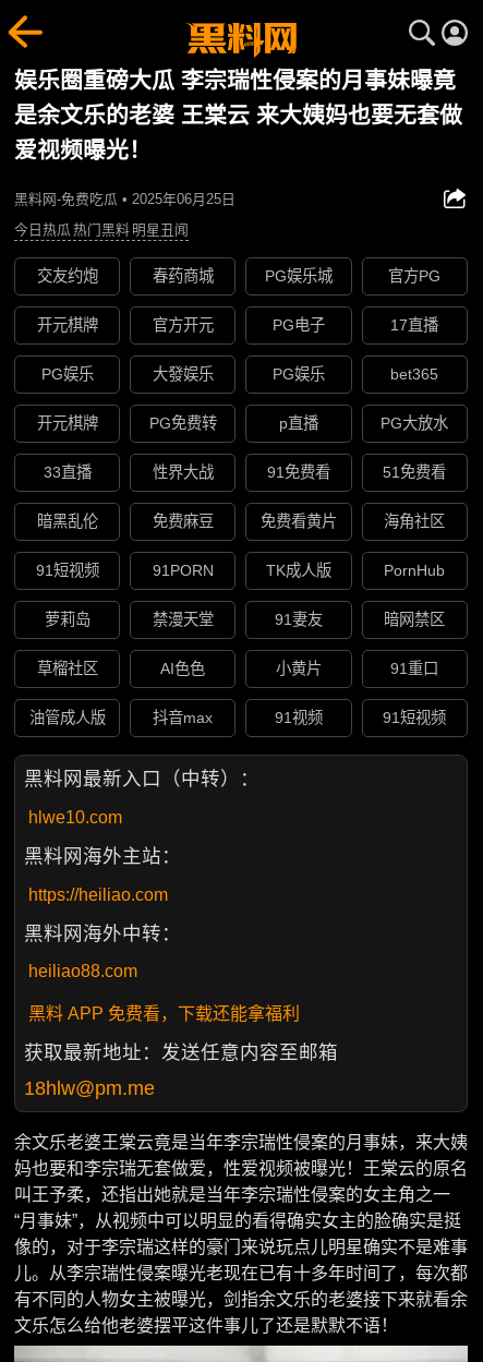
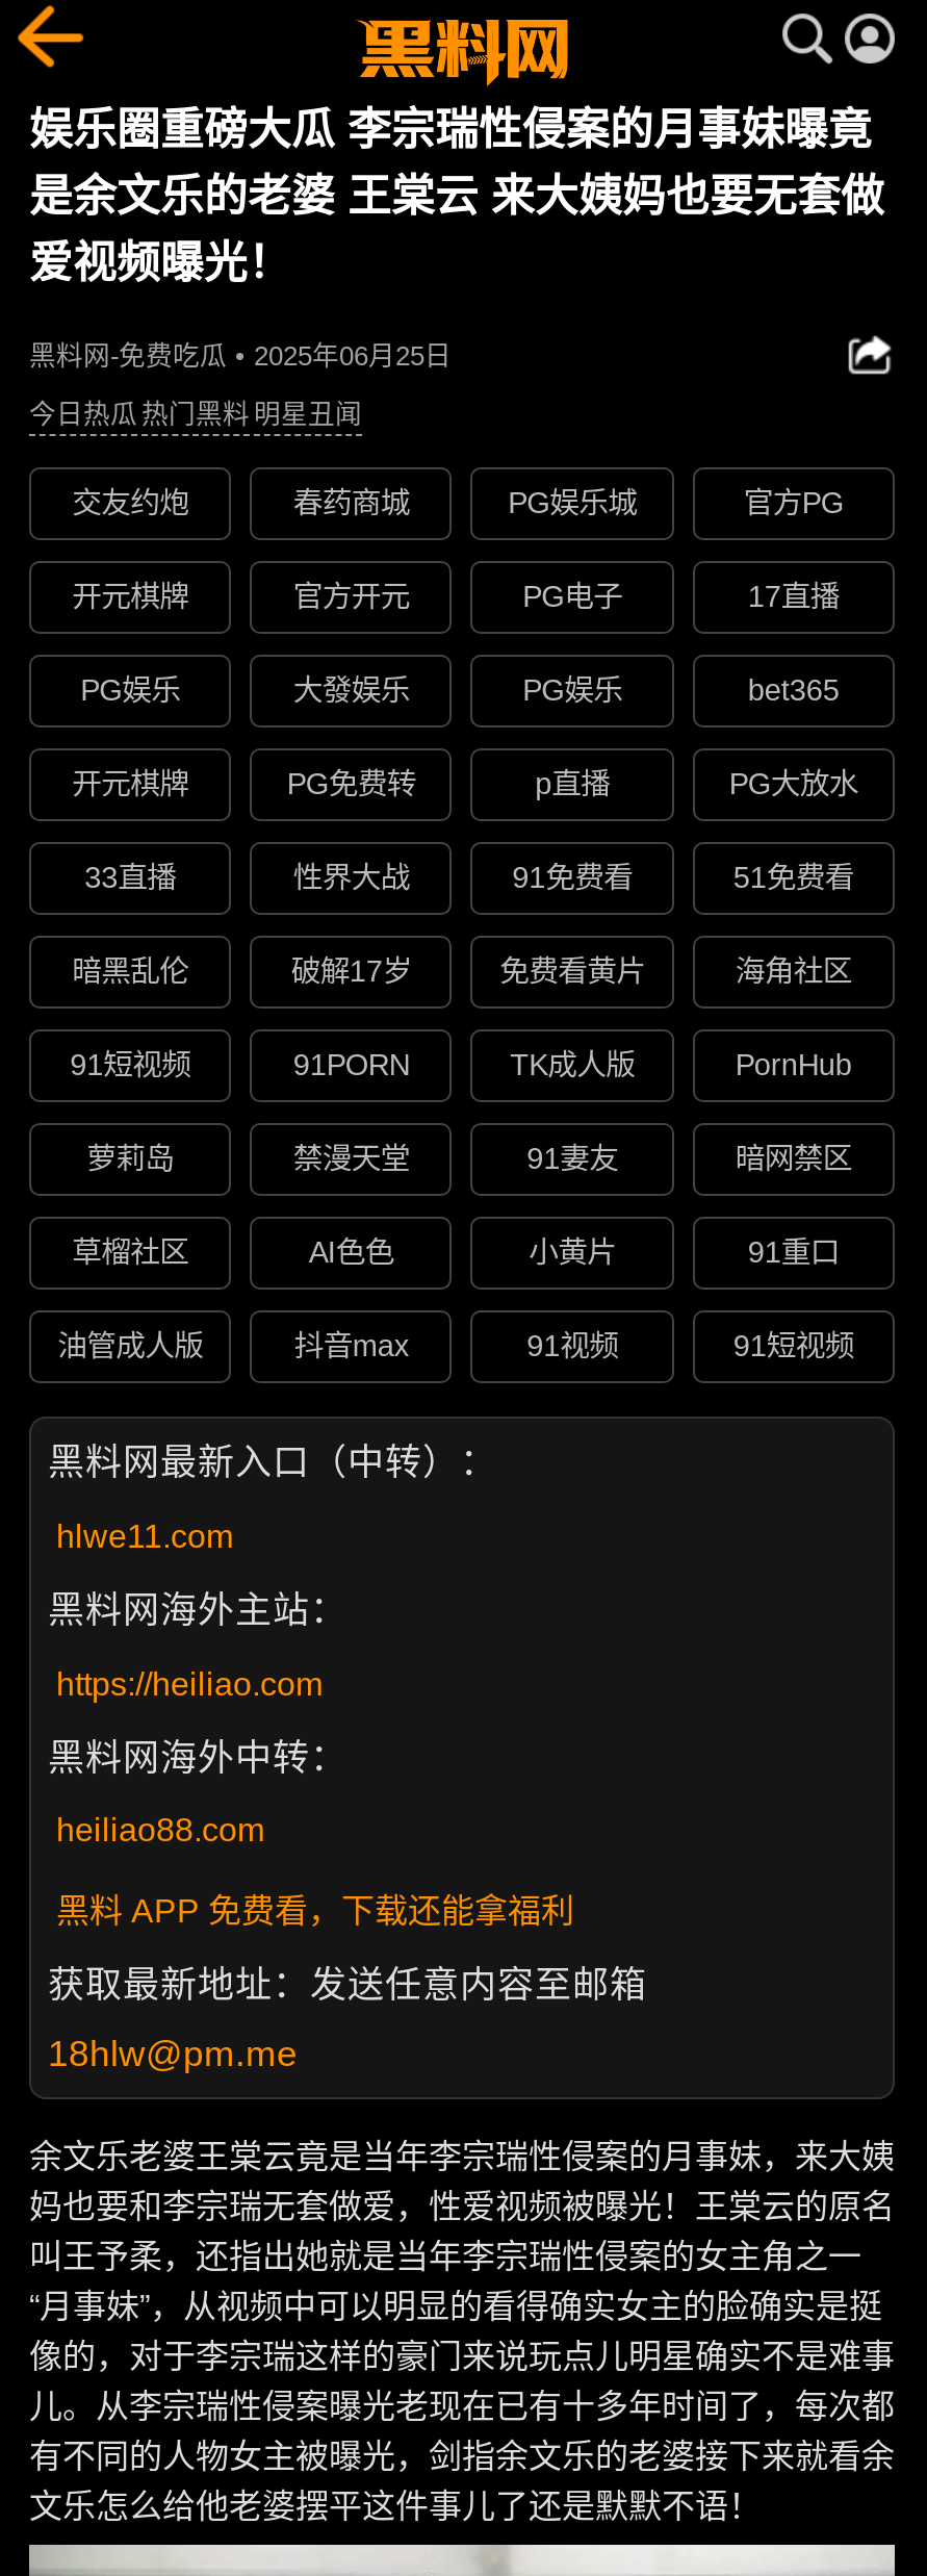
- 免费麻豆
+ 破解17岁

- hlwe10.com
+ hlwe11.com
